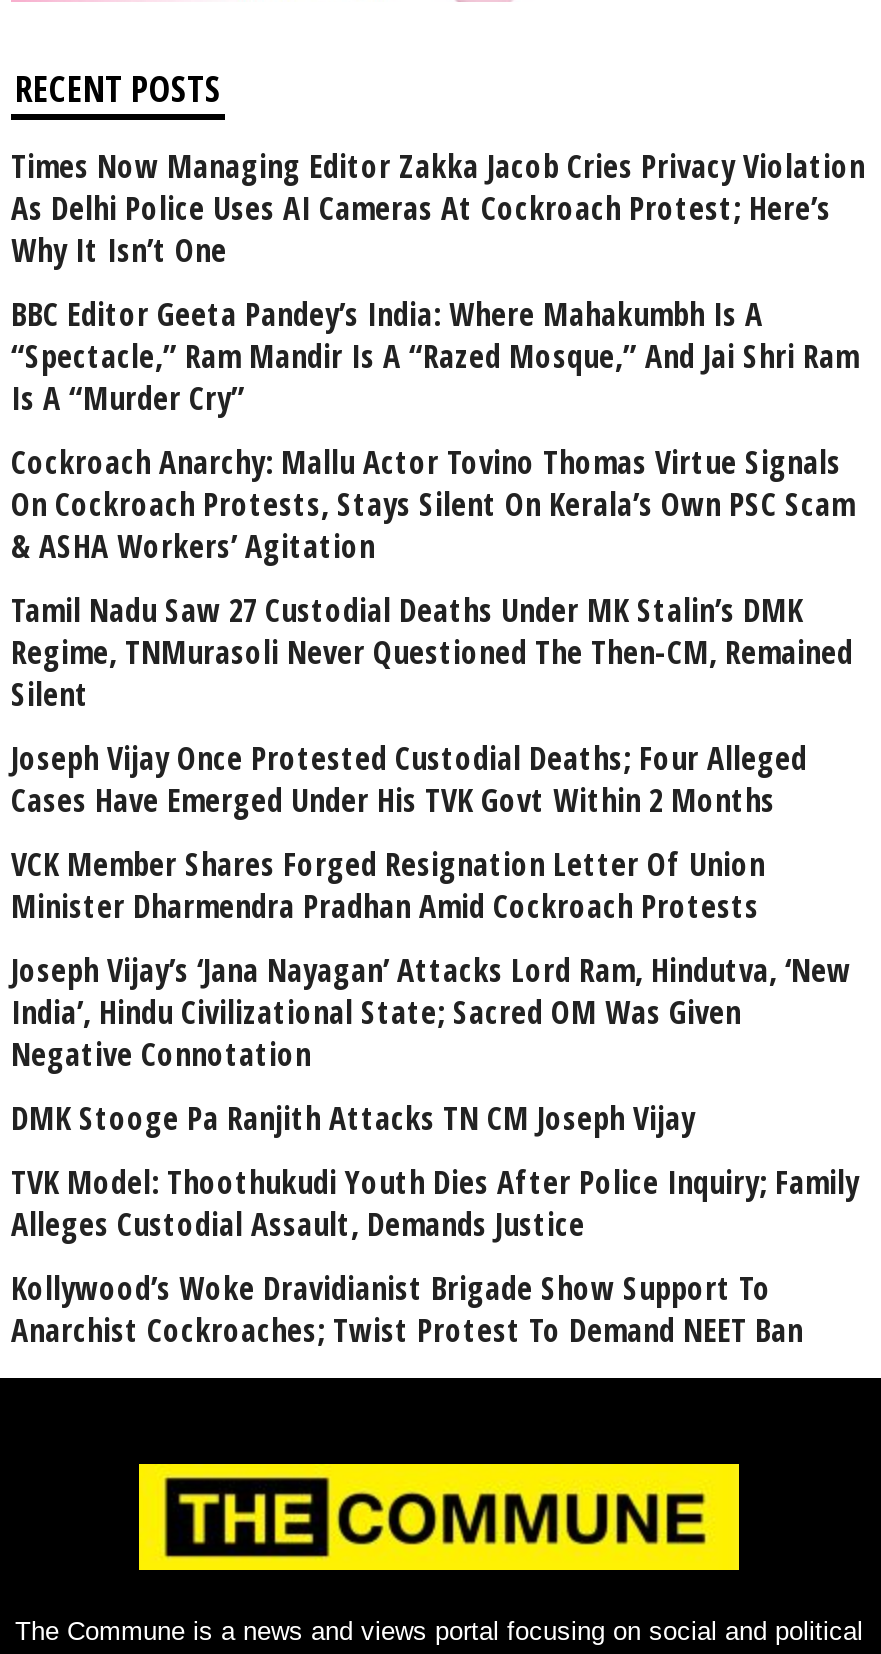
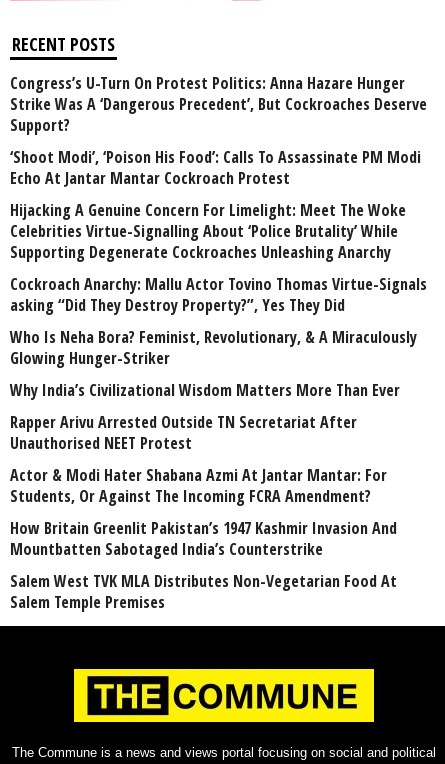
- Times Now Managing Editor Zakka Jacob Cries Privacy Violation
- As Delhi Police Uses AI Cameras At Cockroach Protest; Here’s
- Why It Isn’t One
+ Congress’s U-Turn On Protest Politics: Anna Hazare Hunger
+ Strike Was A ‘Dangerous Precedent’, But Cockroaches Deserve
+ Support?

- BBC Editor Geeta Pandey’s India: Where Mahakumbh Is A
- “Spectacle,” Ram Mandir Is A “Razed Mosque,” And Jai Shri Ram
- Is A “Murder Cry”
+ ‘Shoot Modi’, ‘Poison His Food’: Calls To Assassinate PM Modi
+ Echo At Jantar Mantar Cockroach Protest

- Cockroach Anarchy: Mallu Actor Tovino Thomas Virtue Signals
- On Cockroach Protests, Stays Silent On Kerala’s Own PSC Scam
- & ASHA Workers’ Agitation
+ Hijacking A Genuine Concern For Limelight: Meet The Woke
+ Celebrities Virtue-Signalling About ‘Police Brutality’ While
+ Supporting Degenerate Cockroaches Unleashing Anarchy

- Tamil Nadu Saw 27 Custodial Deaths Under MK Stalin’s DMK
- Regime, TNMurasoli Never Questioned The Then-CM, Remained
- Silent
+ Cockroach Anarchy: Mallu Actor Tovino Thomas Virtue-Signals
+ asking “Did They Destroy Property?”, Yes They Did

- Joseph Vijay Once Protested Custodial Deaths; Four Alleged
- Cases Have Emerged Under His TVK Govt Within 2 Months
+ Who Is Neha Bora? Feminist, Revolutionary, & A Miraculously
+ Glowing Hunger-Striker

- VCK Member Shares Forged Resignation Letter Of Union
- Minister Dharmendra Pradhan Amid Cockroach Protests
+ Why India’s Civilizational Wisdom Matters More Than Ever

- Joseph Vijay’s ‘Jana Nayagan’ Attacks Lord Ram, Hindutva, ‘New
- India’, Hindu Civilizational State; Sacred OM Was Given
- Negative Connotation
+ Rapper Arivu Arrested Outside TN Secretariat After
+ Unauthorised NEET Protest

- DMK Stooge Pa Ranjith Attacks TN CM Joseph Vijay
+ Actor & Modi Hater Shabana Azmi At Jantar Mantar: For
+ Students, Or Against The Incoming FCRA Amendment?

- TVK Model: Thoothukudi Youth Dies After Police Inquiry; Family
- Alleges Custodial Assault, Demands Justice
+ How Britain Greenlit Pakistan’s 1947 Kashmir Invasion And
+ Mountbatten Sabotaged India’s Counterstrike

- Kollywood’s Woke Dravidianist Brigade Show Support To
- Anarchist Cockroaches; Twist Protest To Demand NEET Ban
+ Salem West TVK MLA Distributes Non-Vegetarian Food At
+ Salem Temple Premises
